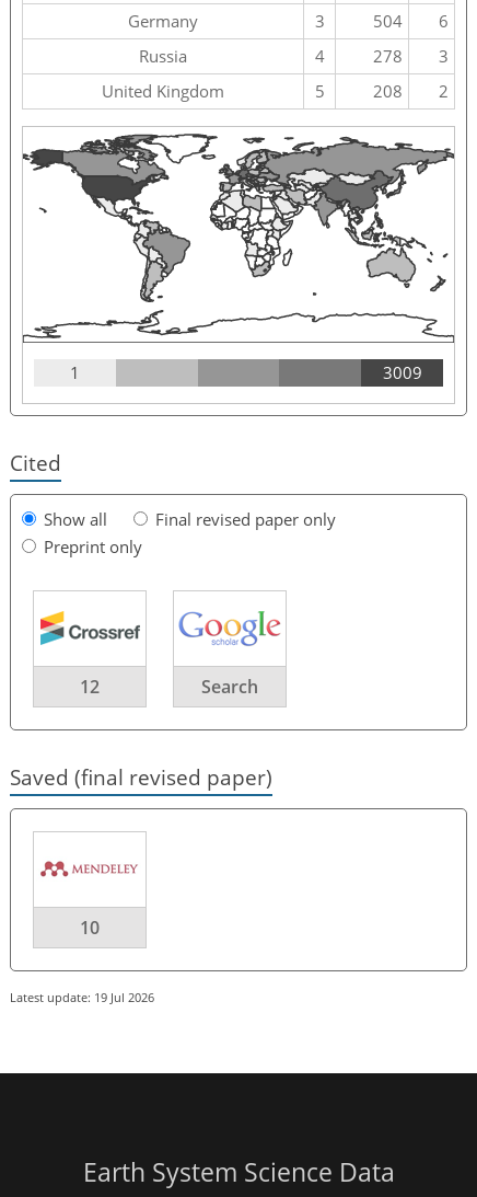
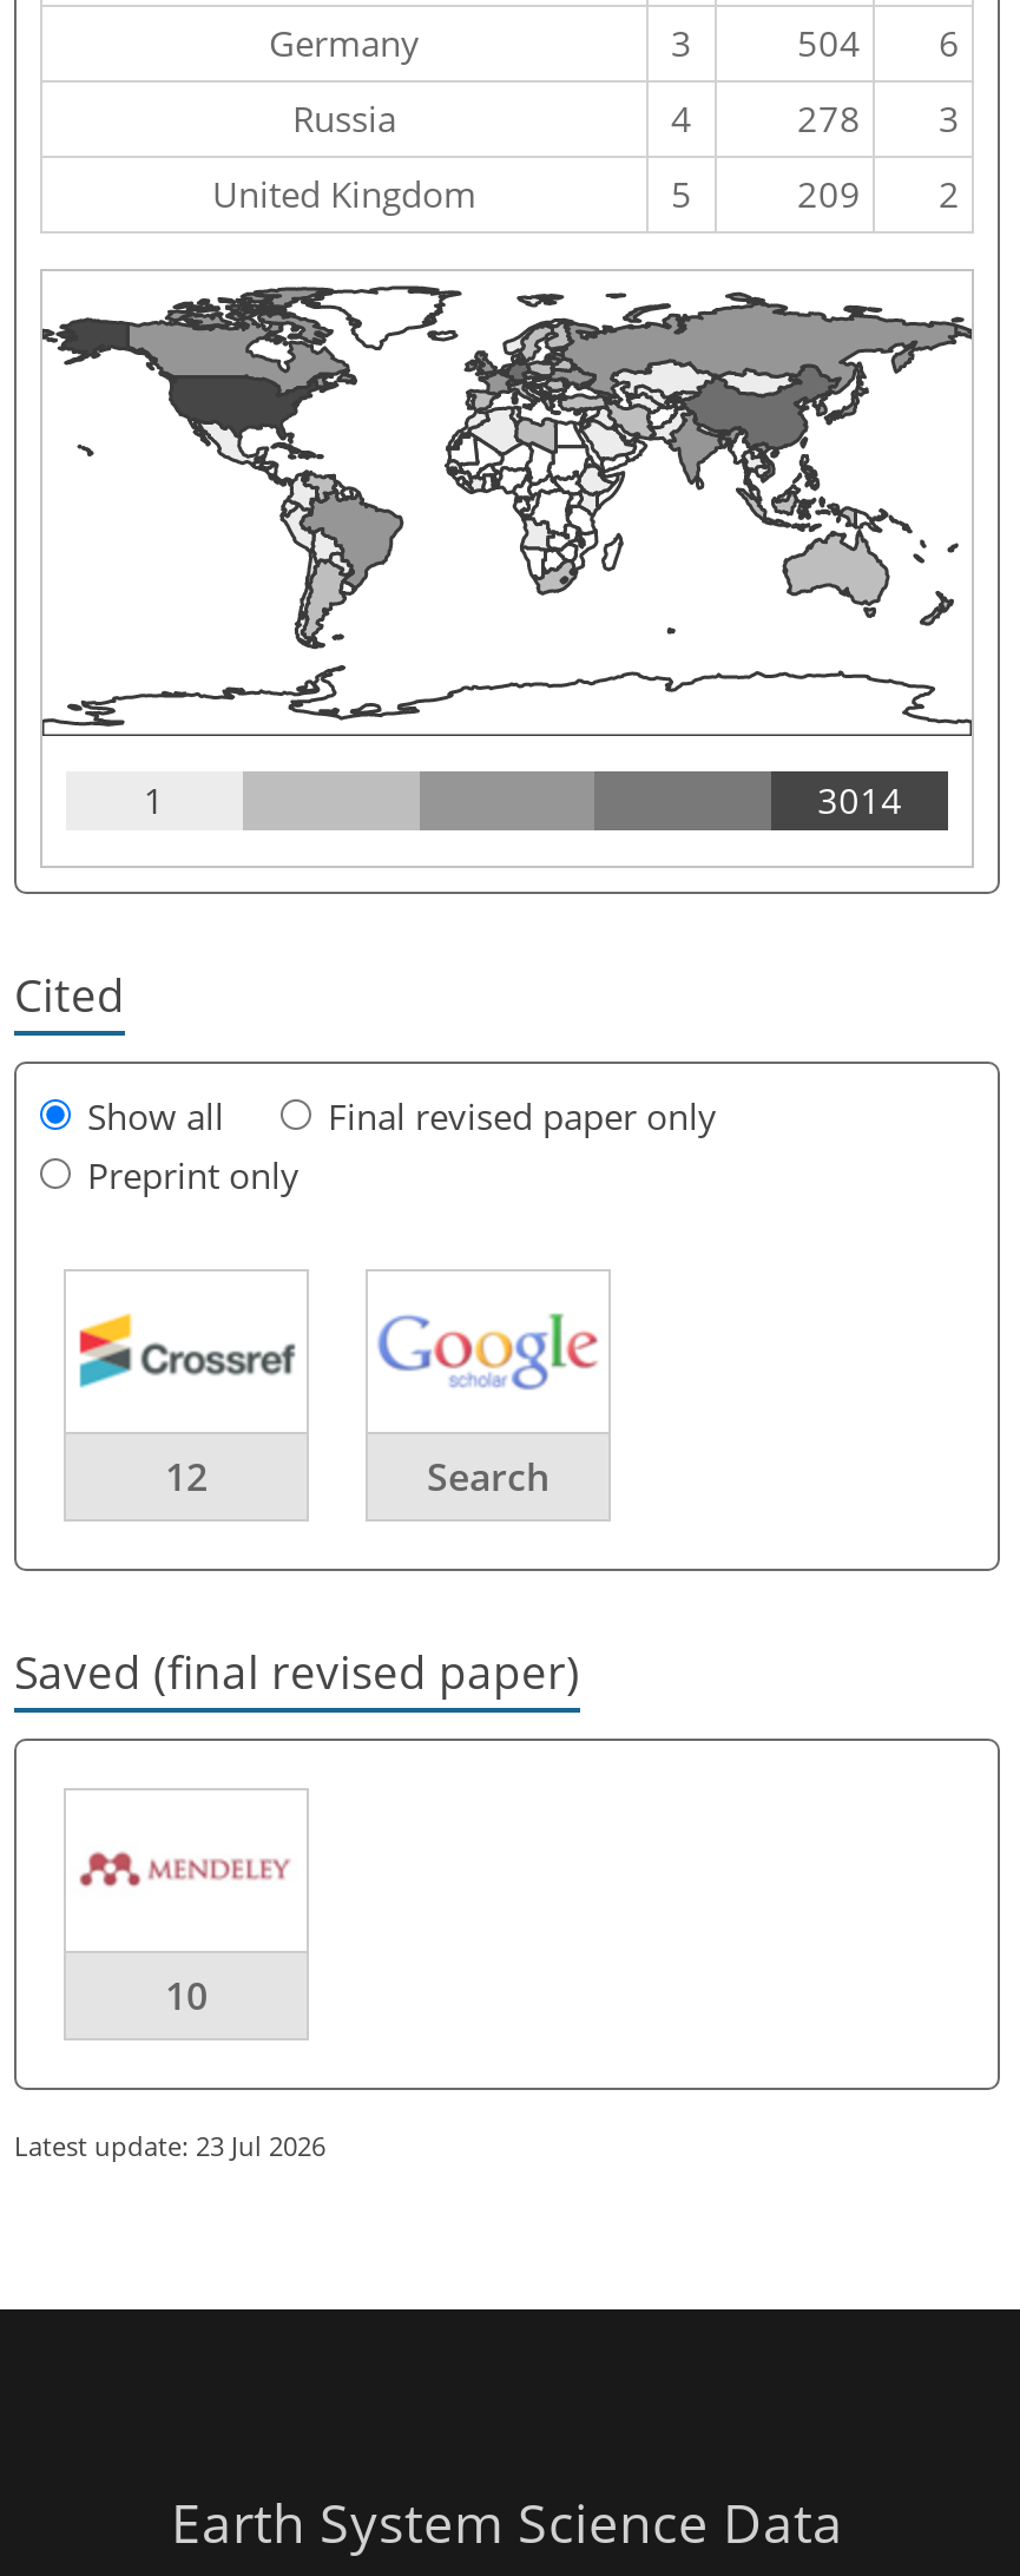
- 208 2
+ 209 2

- 3009
+ 3014

- Latest update: 19 Jul 2026
+ Latest update: 23 Jul 2026
